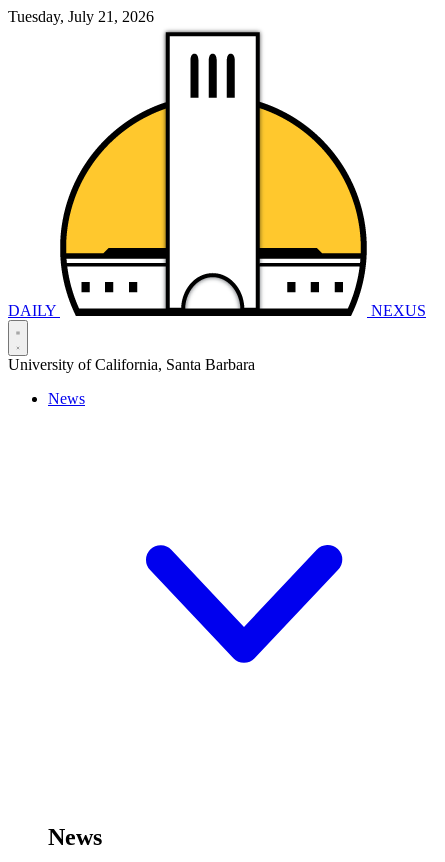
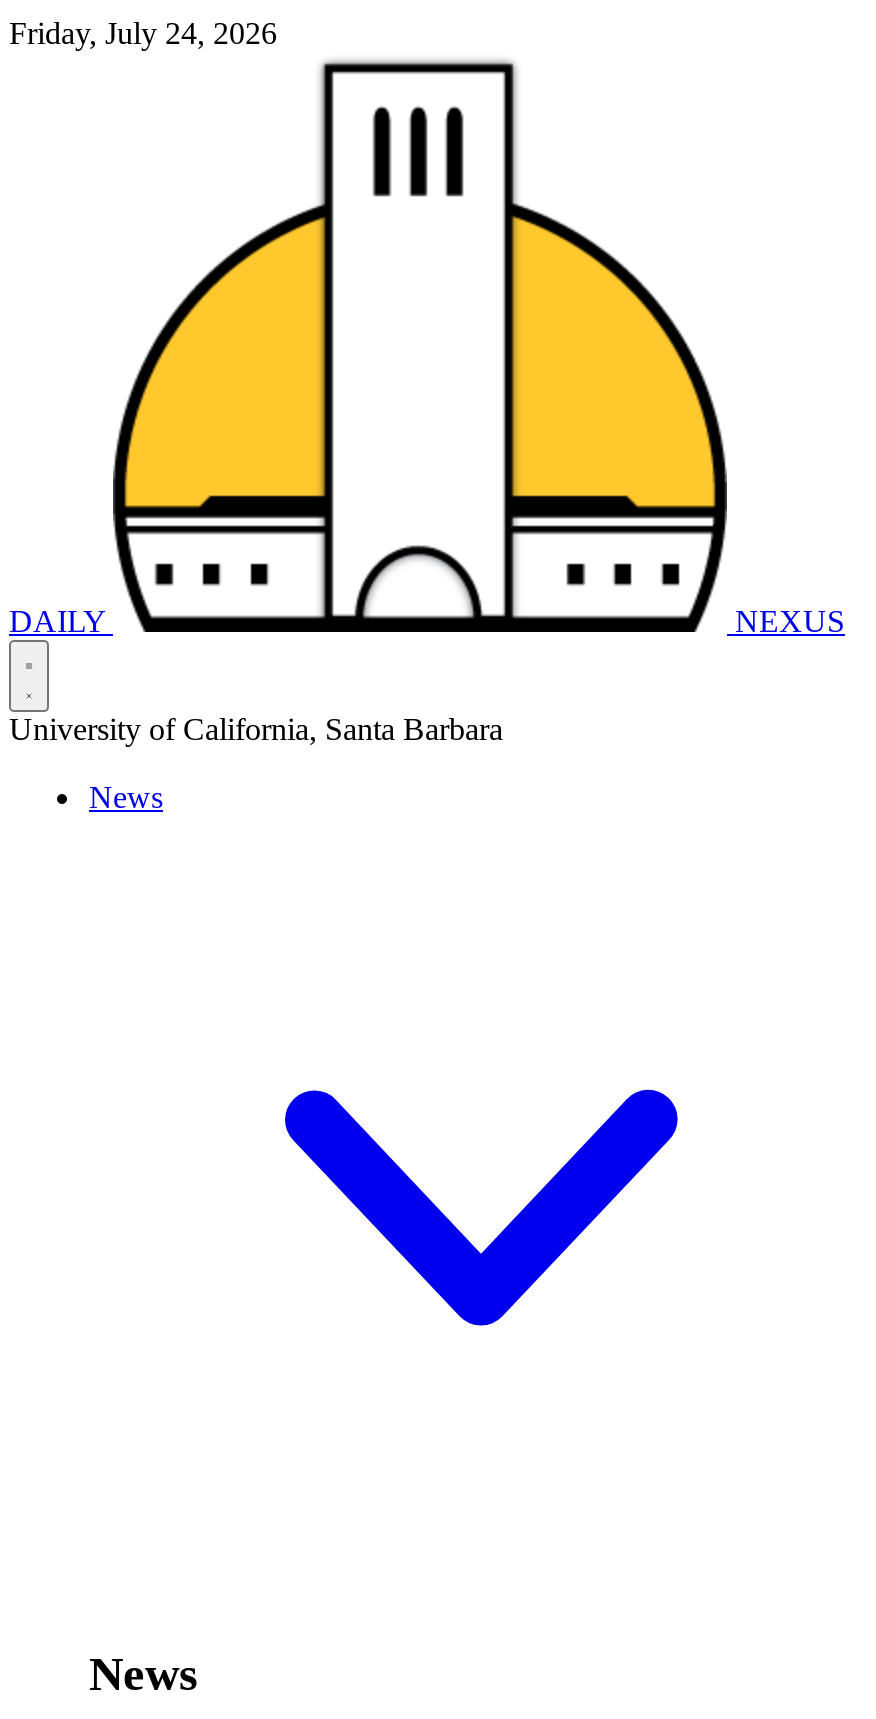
- Tuesday, July 21, 2026
+ Friday, July 24, 2026
